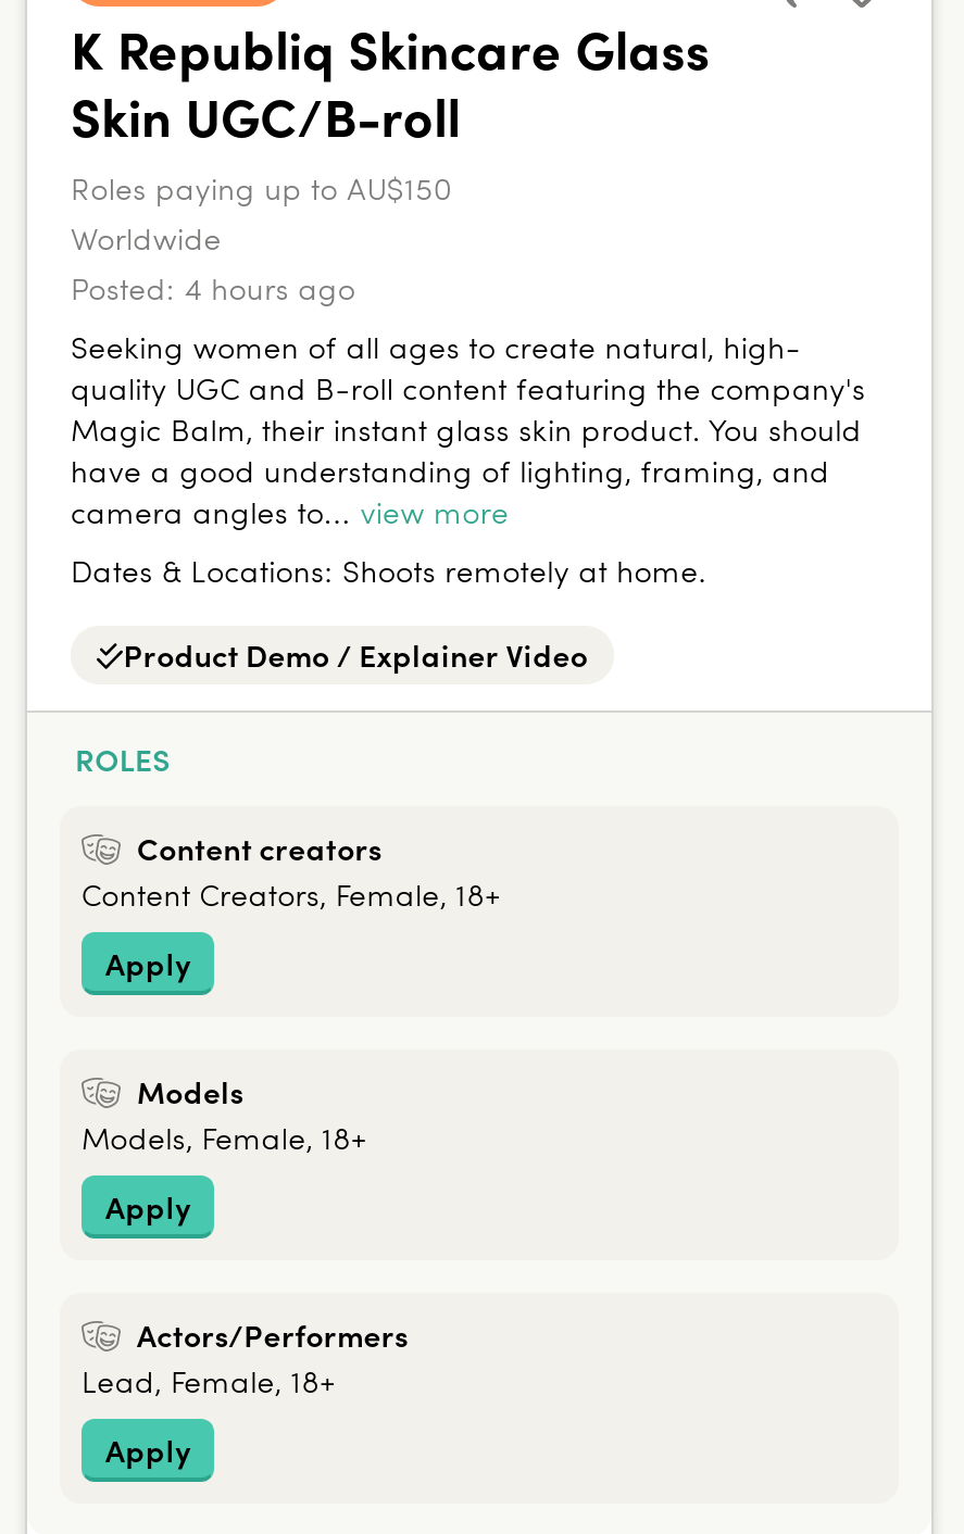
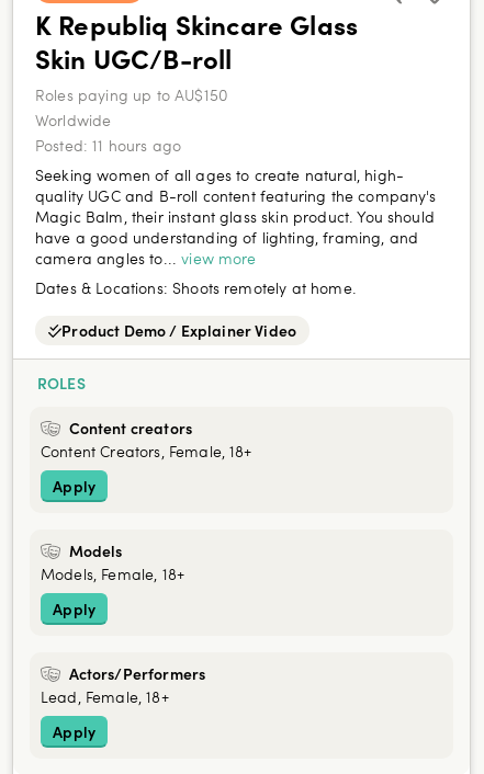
- Posted: 4 hours ago
+ Posted: 11 hours ago
